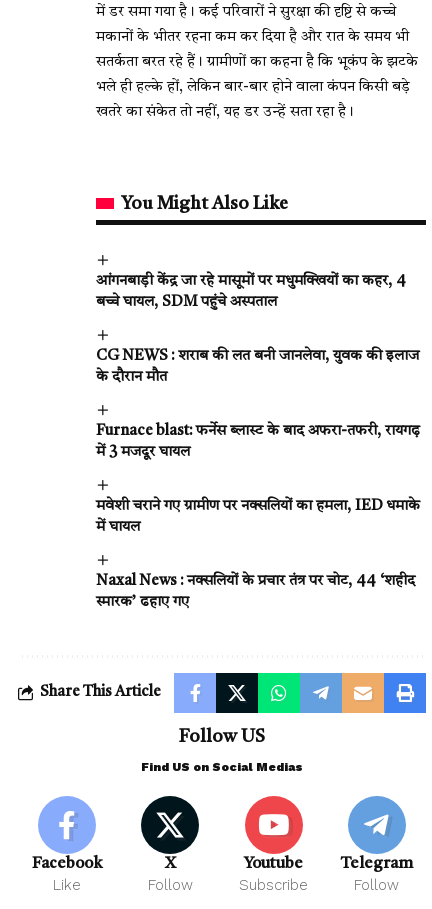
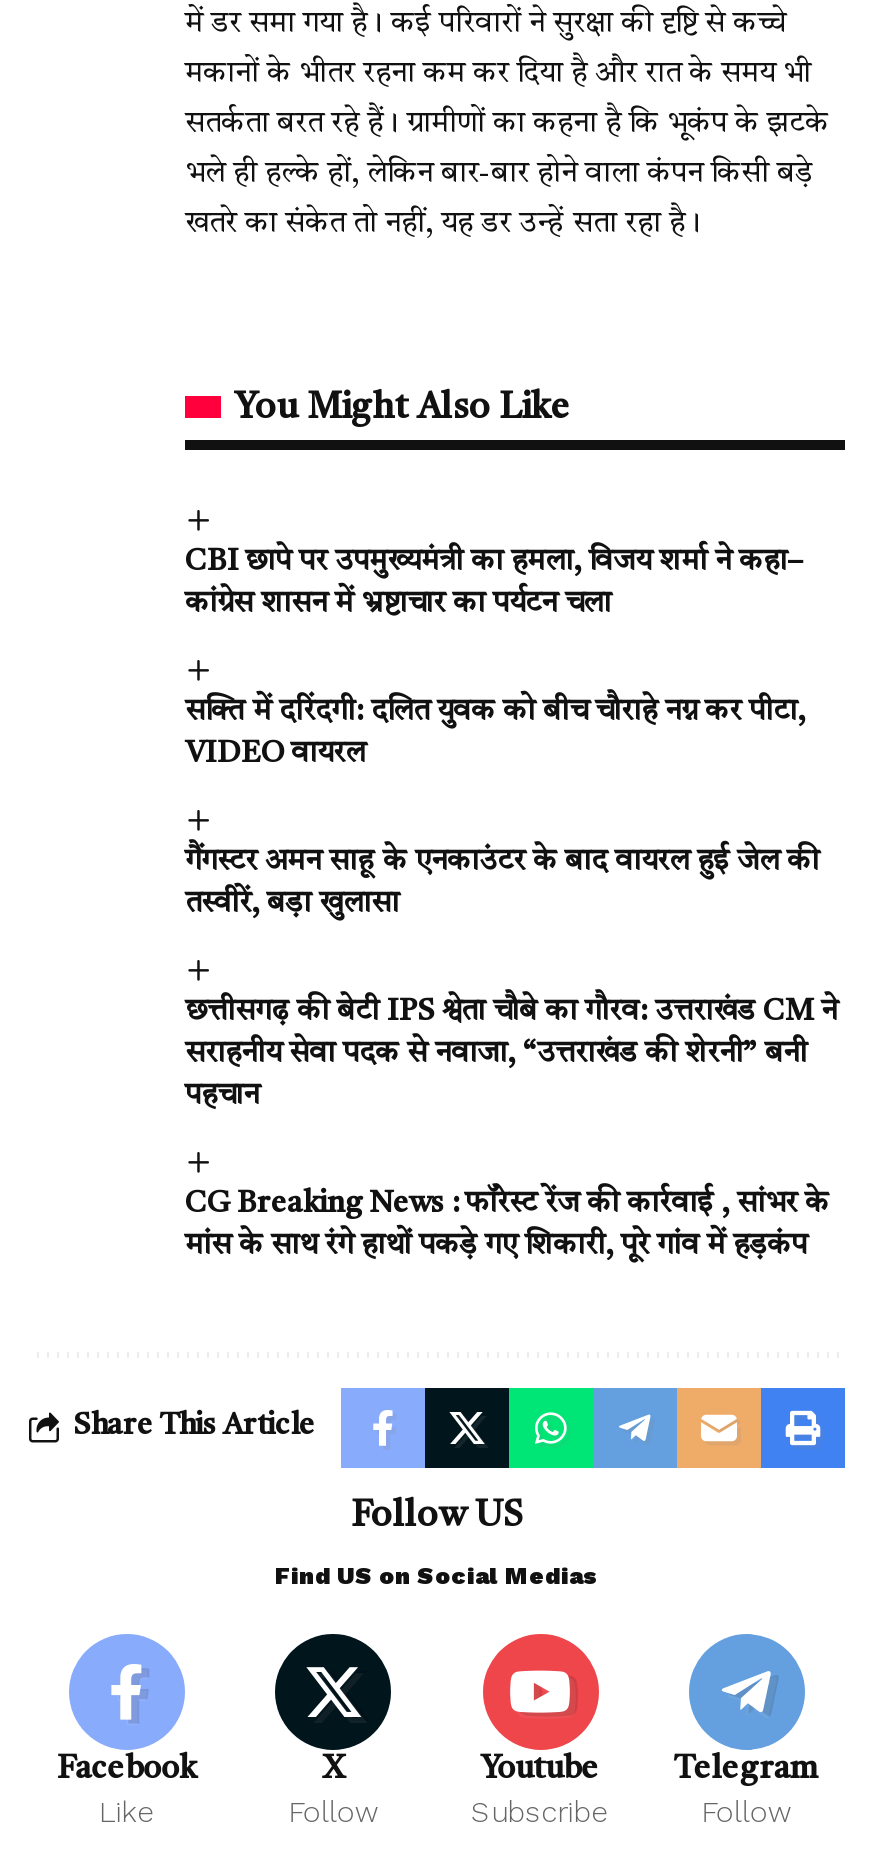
- आंगनबाड़ी केंद्र जा रहे मासूमों पर मधुमक्खियों का कहर, 4
- बच्चे घायल, SDM पहुंचे अस्पताल
+ CBI छापे पर उपमुख्यमंत्री का हमला, विजय शर्मा ने कहा–
+ कांग्रेस शासन में भ्रष्टाचार का पर्यटन चला

- CG NEWS : शराब की लत बनी जानलेवा, युवक की इलाज
- के दौरान मौत
+ सक्ति में दरिंदगी: दलित युवक को बीच चौराहे नग्न कर पीटा,
+ VIDEO वायरल

- Furnace blast: फर्नेस ब्लास्ट के बाद अफरा-तफरी, रायगढ़
- में 3 मजदूर घायल
+ गैंगस्टर अमन साहू के एनकाउंटर के बाद वायरल हुई जेल की
+ तस्वीरें, बड़ा खुलासा

- मवेशी चराने गए ग्रामीण पर नक्सलियों का हमला, IED धमाके
- में घायल
+ छत्तीसगढ़ की बेटी IPS श्वेता चौबे का गौरव: उत्तराखंड CM ने
+ सराहनीय सेवा पदक से नवाजा, “उत्तराखंड की शेरनी” बनी
+ पहचान

- Naxal News : नक्सलियों के प्रचार तंत्र पर चोट, 44 ‘शहीद
- स्मारक’ ढहाए गए
+ CG Breaking News : फॉरेस्ट रेंज की कार्रवाई , सांभर के
+ मांस के साथ रंगे हाथों पकड़े गए शिकारी, पूरे गांव में हड़कंप
